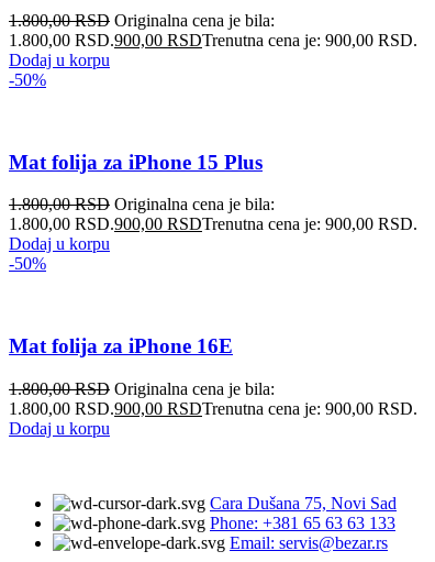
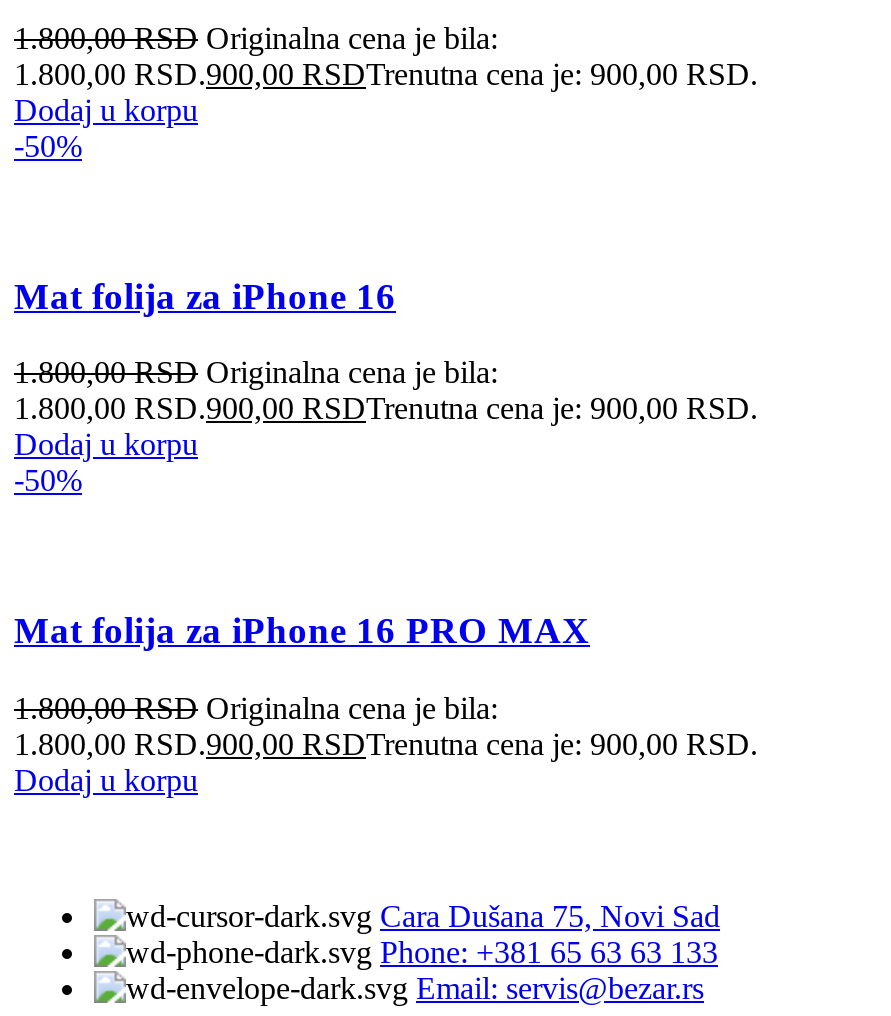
- Mat folija za iPhone 15 Plus
+ Mat folija za iPhone 16

- Mat folija za iPhone 16E
+ Mat folija za iPhone 16 PRO MAX
